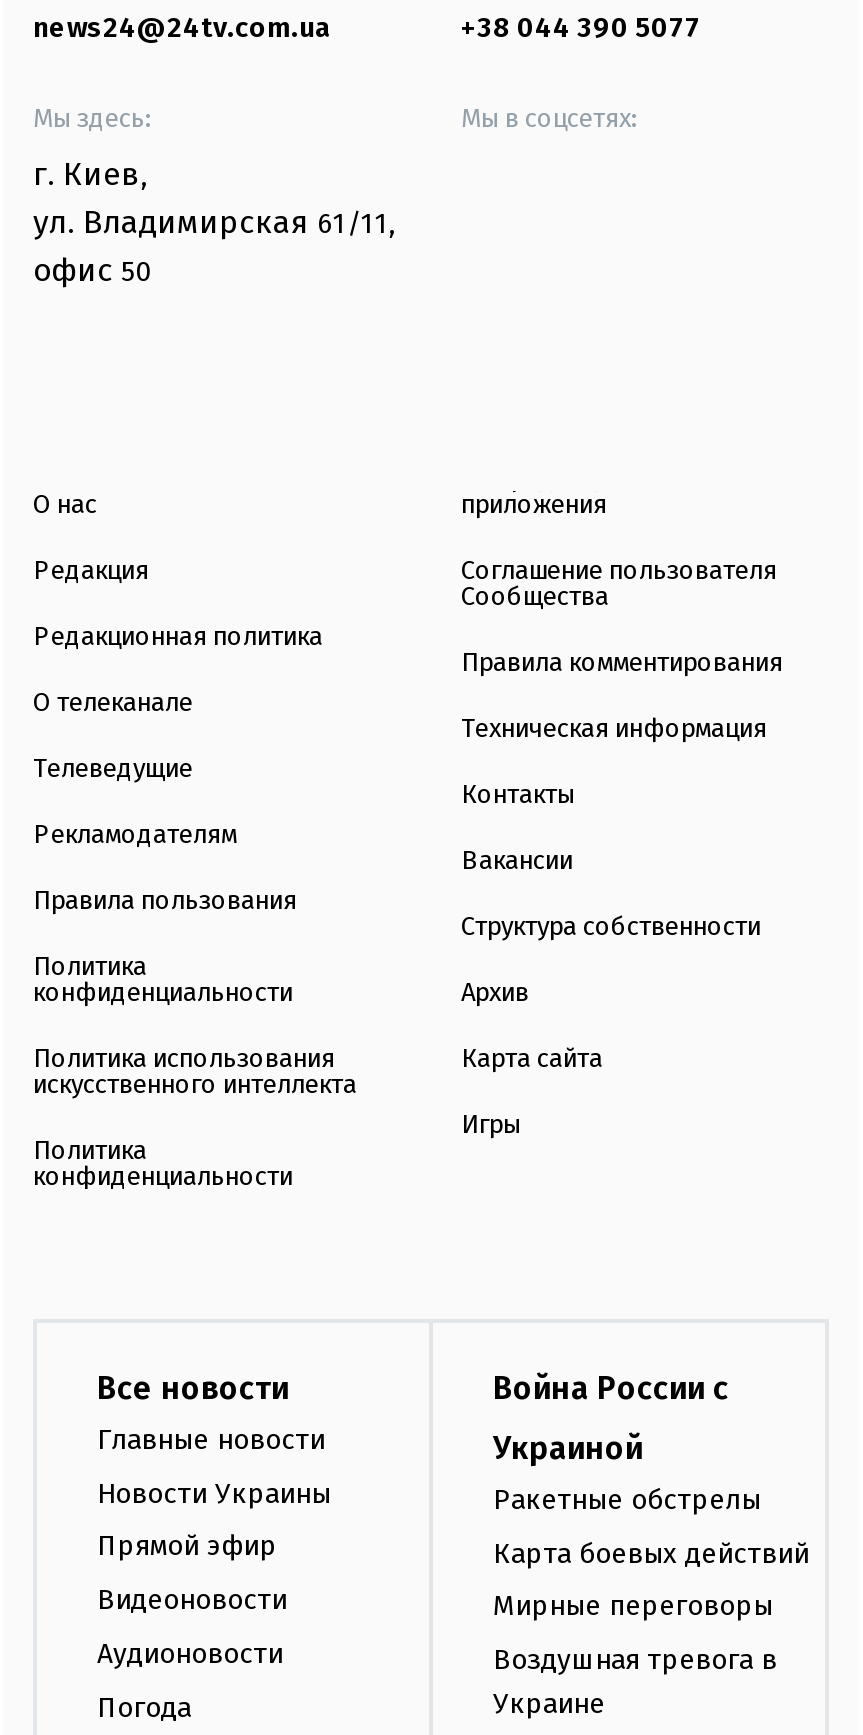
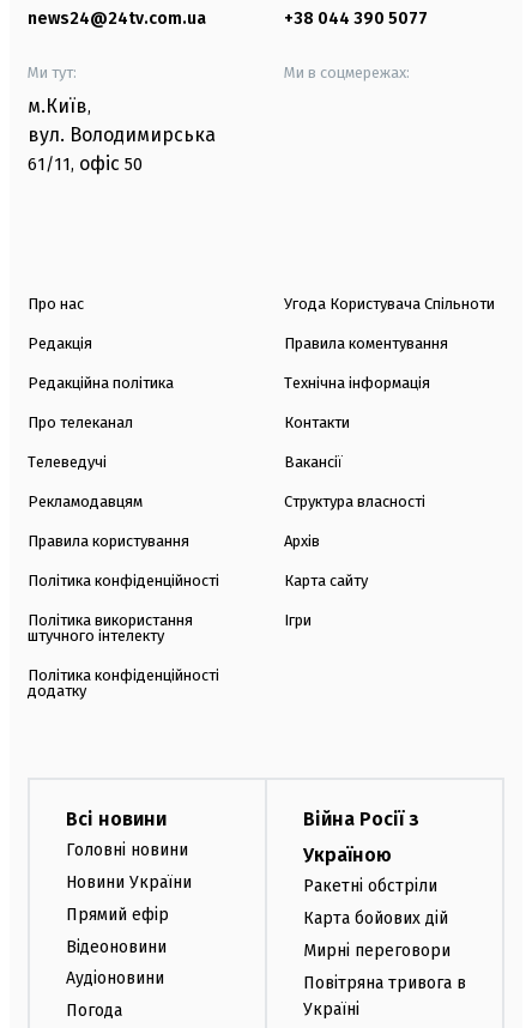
- Мы здесь:
- г. Киев,
- ул. Владимирская 61/11,
- офис 50
+ Ми тут:
+ м.Київ,
+ вул. Володимирська
+ 61/11, офіс 50

- Мы в соцсетях:
+ Ми в соцмережах:

- О нас
- Редакция
- Редакционная политика
- О телеканале
- Телеведущие
- Рекламодателям
- Правила пользования
- Политика
- конфиденциальности
- Политика использования
- искусственного интеллекта
- Политика
- конфиденциальности
+ Про нас
+ Редакція
+ Редакційна політика
+ Про телеканал
+ Телеведучі
+ Рекламодавцям
+ Правила користування
+ Політика конфіденційності
+ Політика використання
+ штучного інтелекту
+ Політика конфіденційності
+ додатку

- приложения
- Соглашение пользователя
- Сообщества
- Правила комментирования
- Техническая информация
- Контакты
- Вакансии
- Структура собственности
- Архив
- Карта сайта
- Игры
+ Угода Користувача Спільноти
+ Правила коментування
+ Технічна інформація
+ Контакти
+ Вакансії
+ Структура власності
+ Архів
+ Карта сайту
+ Ігри

- Все новости
- Главные новости
- Новости Украины
- Прямой эфир
- Видеоновости
- Аудионовости
+ Всі новини
+ Головні новини
+ Новини України
+ Прямий ефір
+ Відеоновини
+ Аудіоновини

- Война России с
+ Війна Росії з

- Украиной
- Ракетные обстрелы
+ Україною
+ Ракетні обстріли

- Карта боевых действий
+ Карта бойових дій

- Мирные переговоры
+ Мирні переговори

- Воздушная тревога в
- Украине
+ Повітряна тривога в
+ Україні
